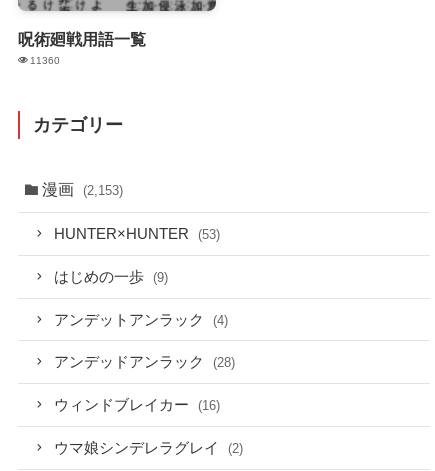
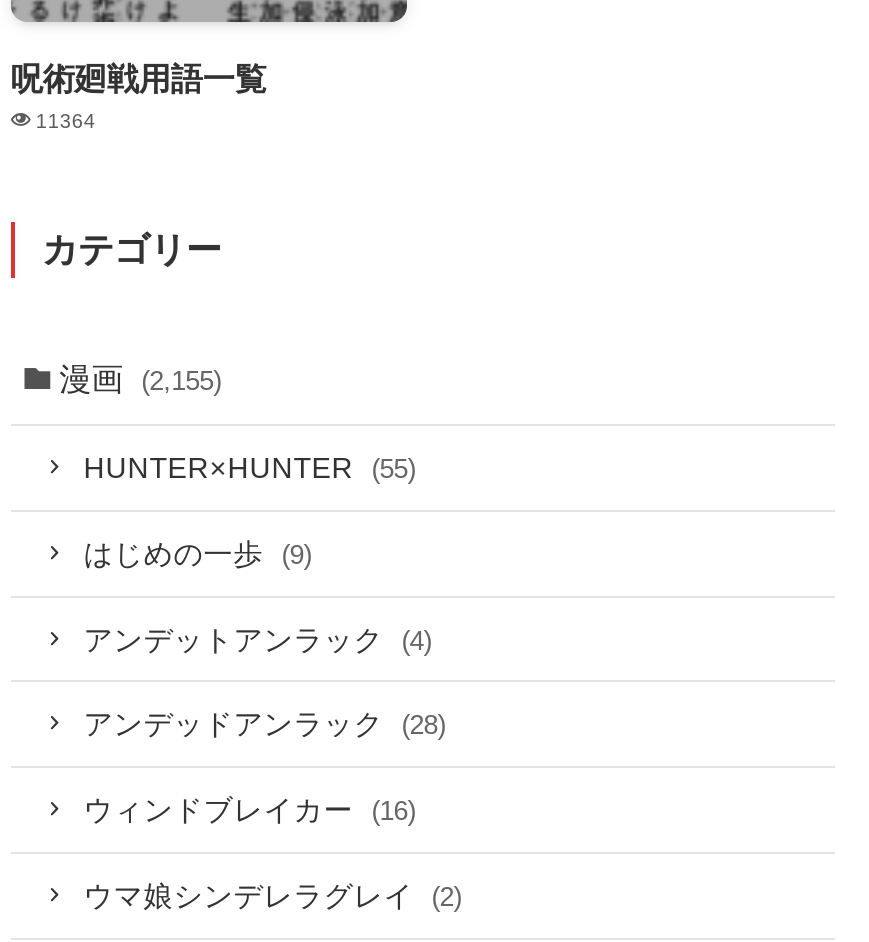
- 11360
+ 11364

- 漫画 (2,153)
+ 漫画 (2,155)

- HUNTER×HUNTER (53)
+ HUNTER×HUNTER (55)
